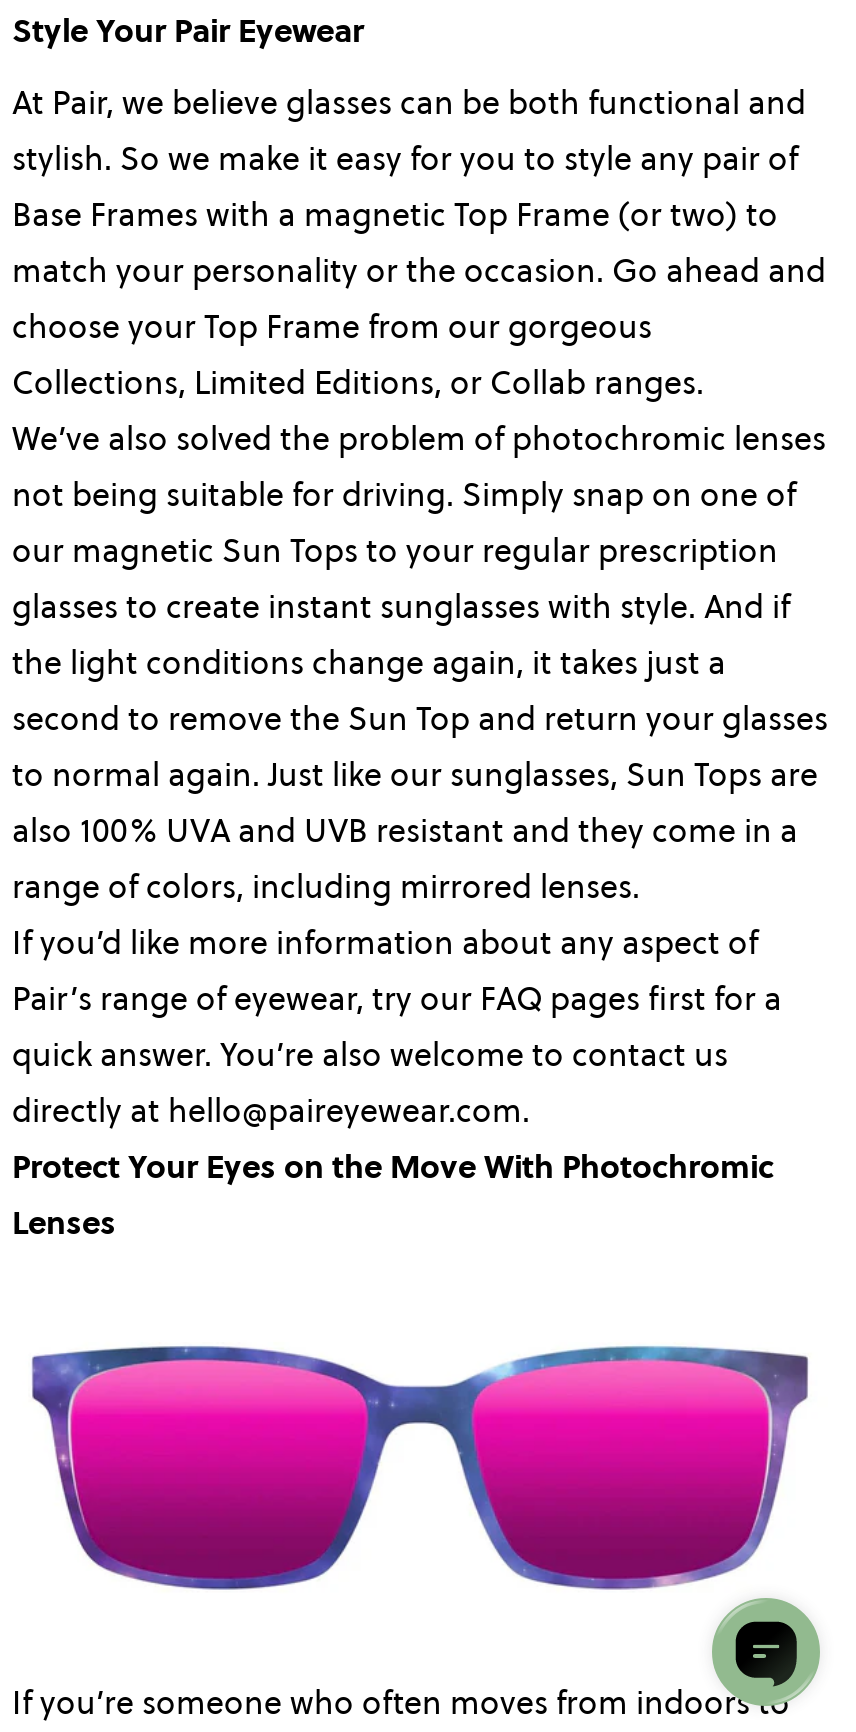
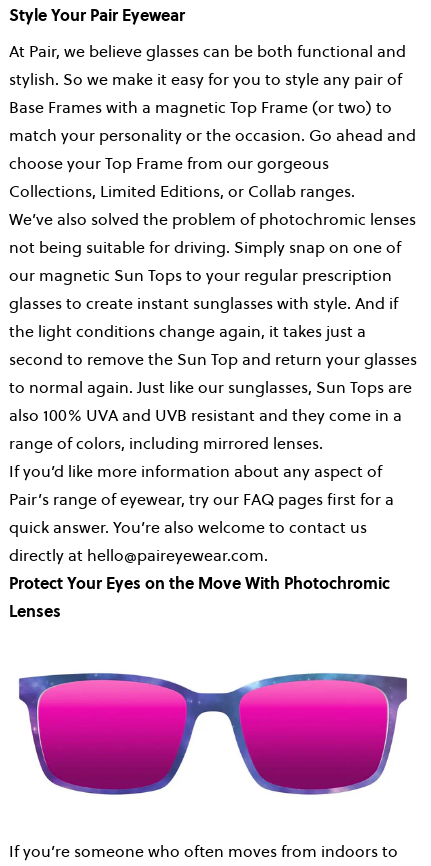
- [image]
